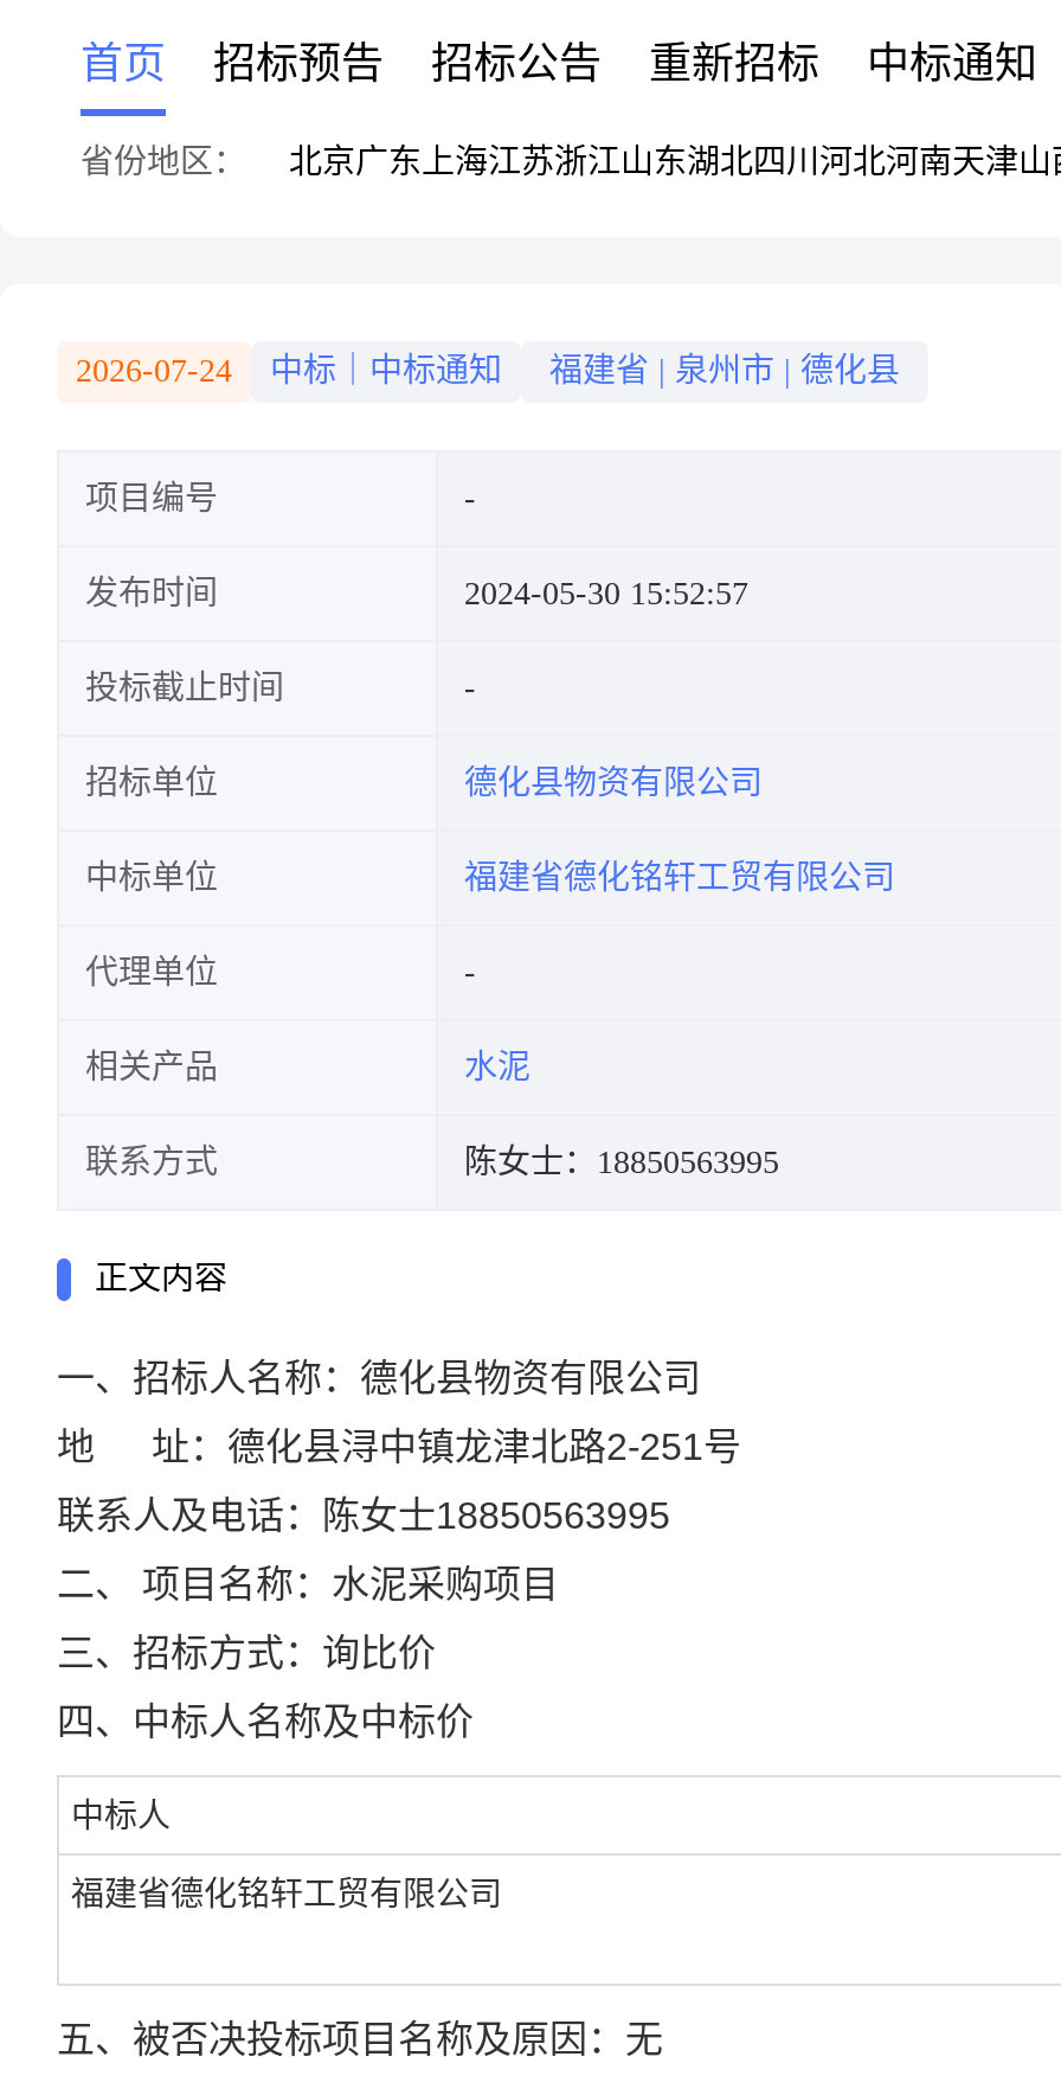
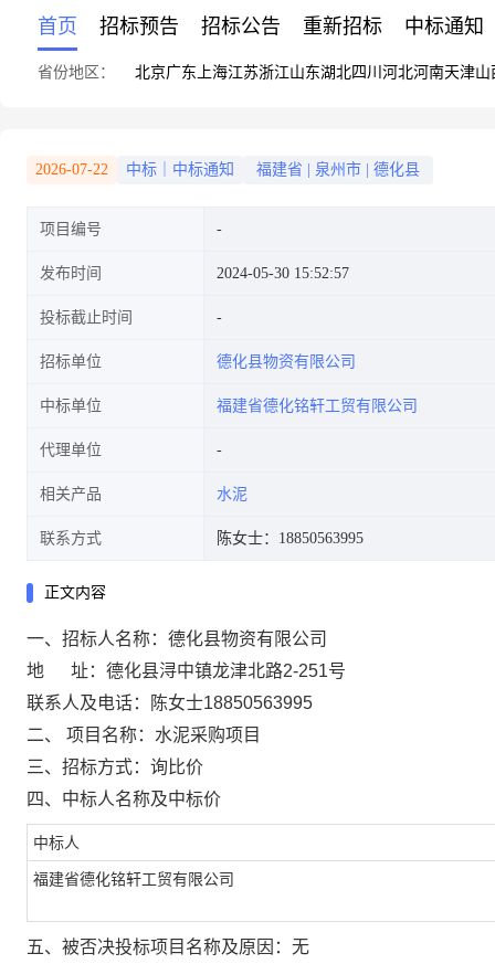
- 2026-07-24
+ 2026-07-22
